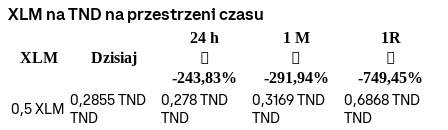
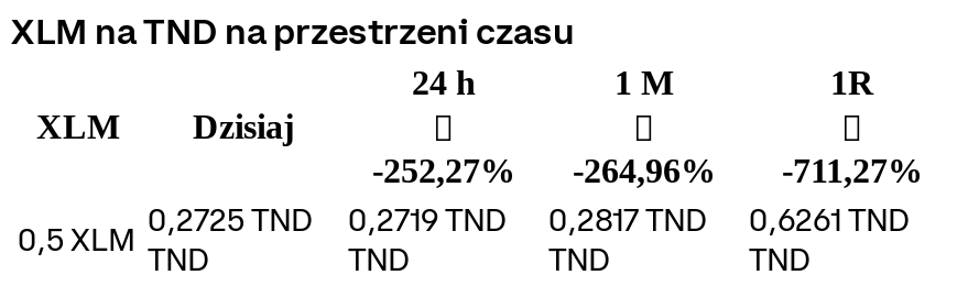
- -243,83%
+ -252,27%

- -291,94%
+ -264,96%

- -749,45%
+ -711,27%

- 0,5 XLM 0,2855 TND
+ 0,5 XLM 0,2725 TND

- 0,278 TND
+ 0,2719 TND

- 0,3169 TND
+ 0,2817 TND

- 0,6868 TND
+ 0,6261 TND
